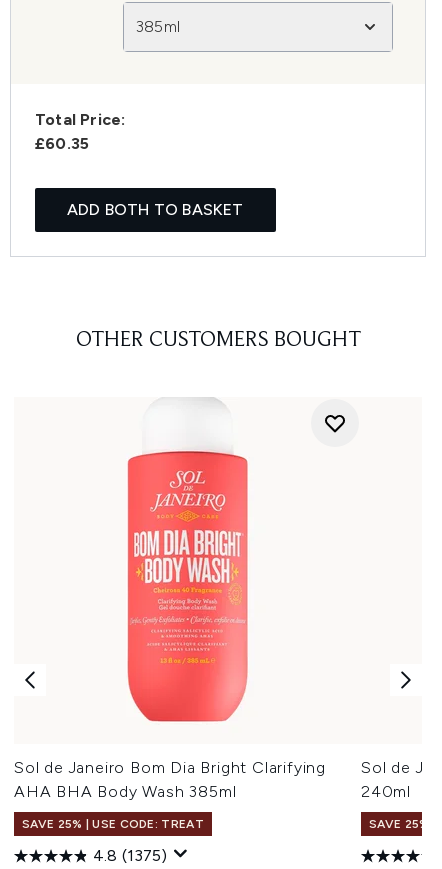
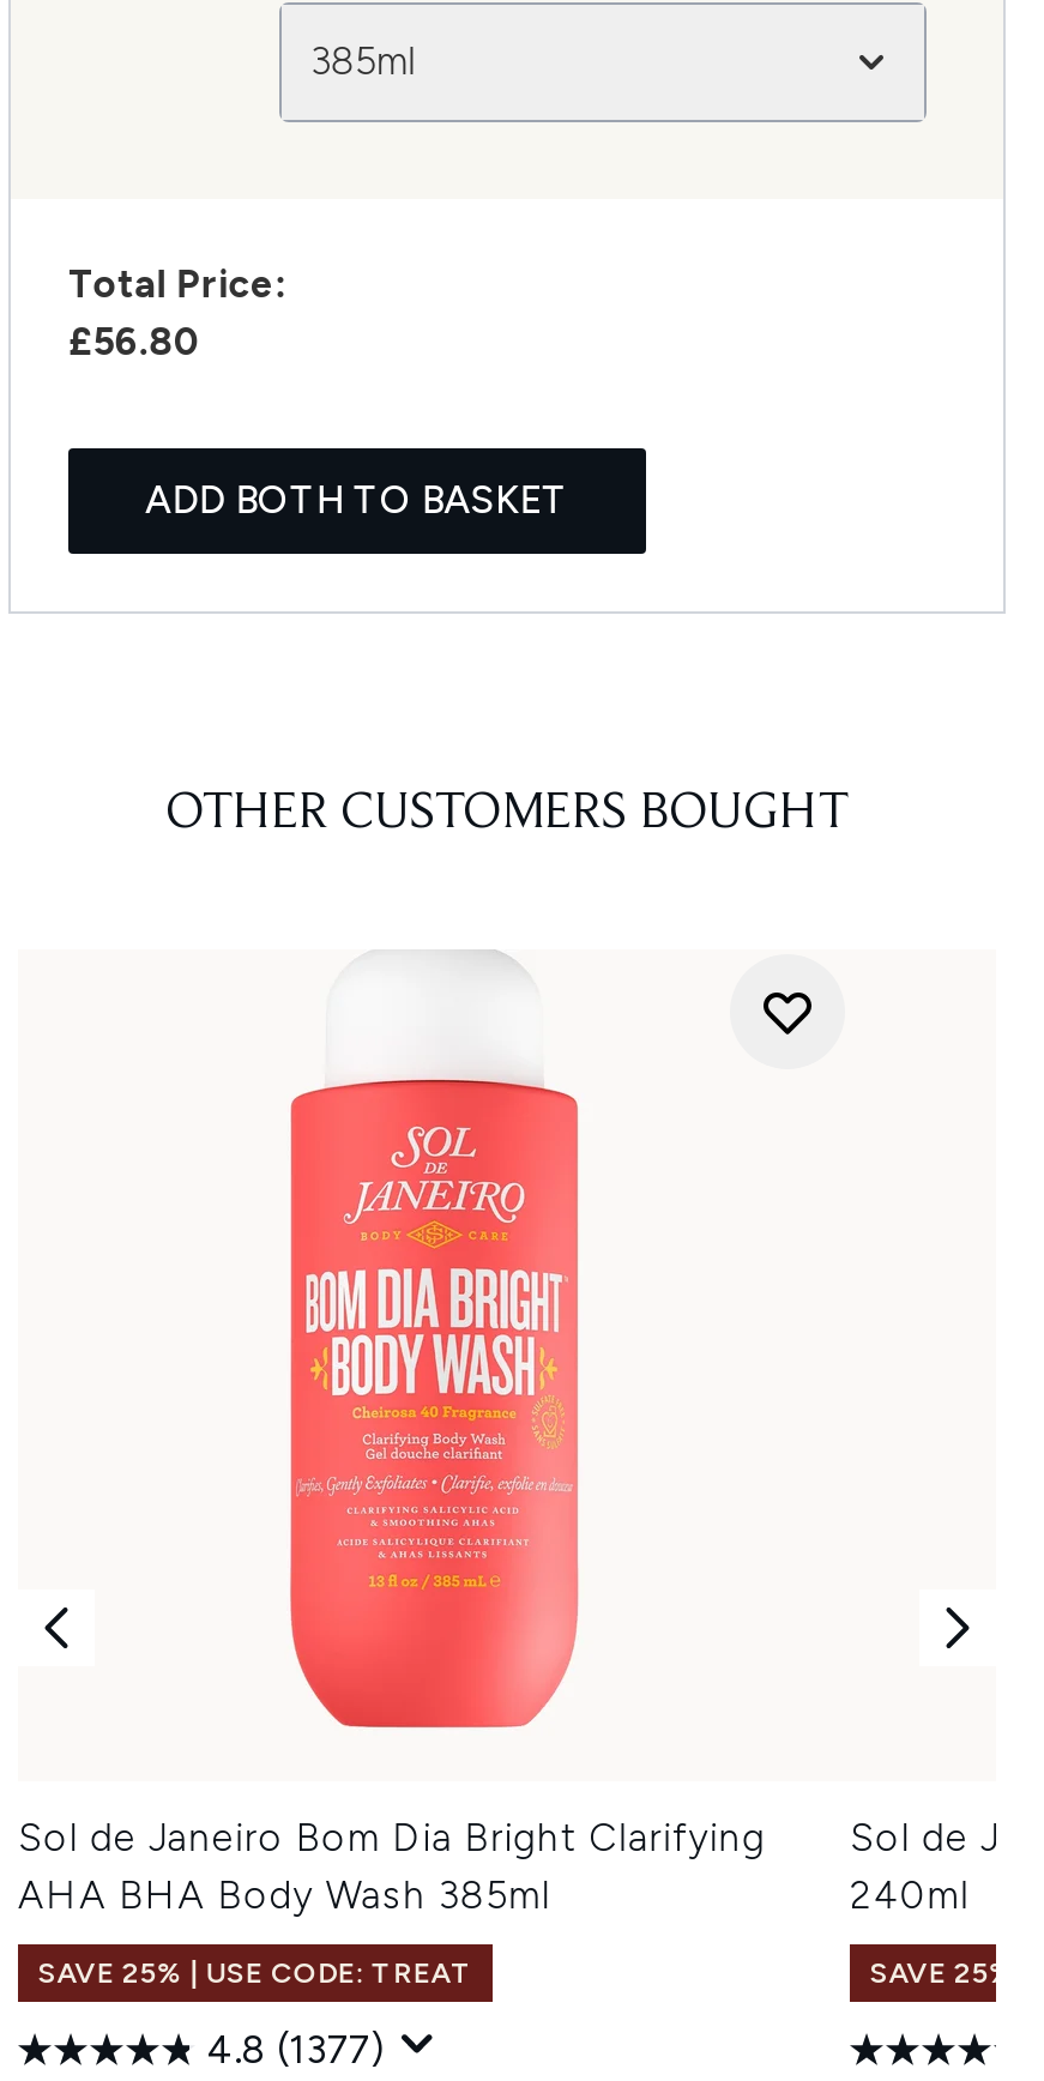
- £60.35
+ £56.80

- 4.8 (1375)
+ 4.8 (1377)
